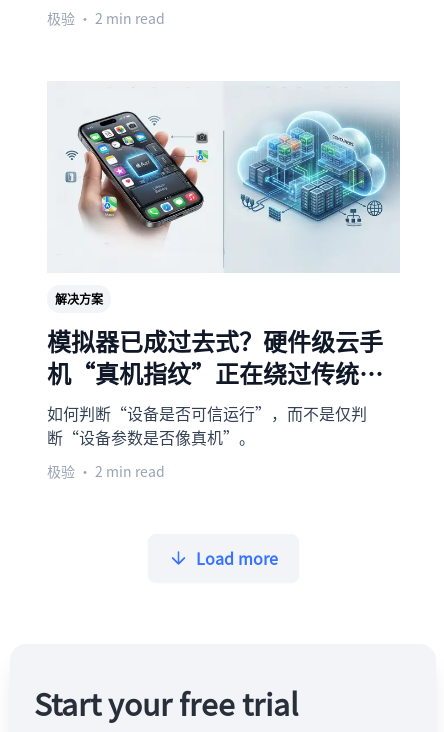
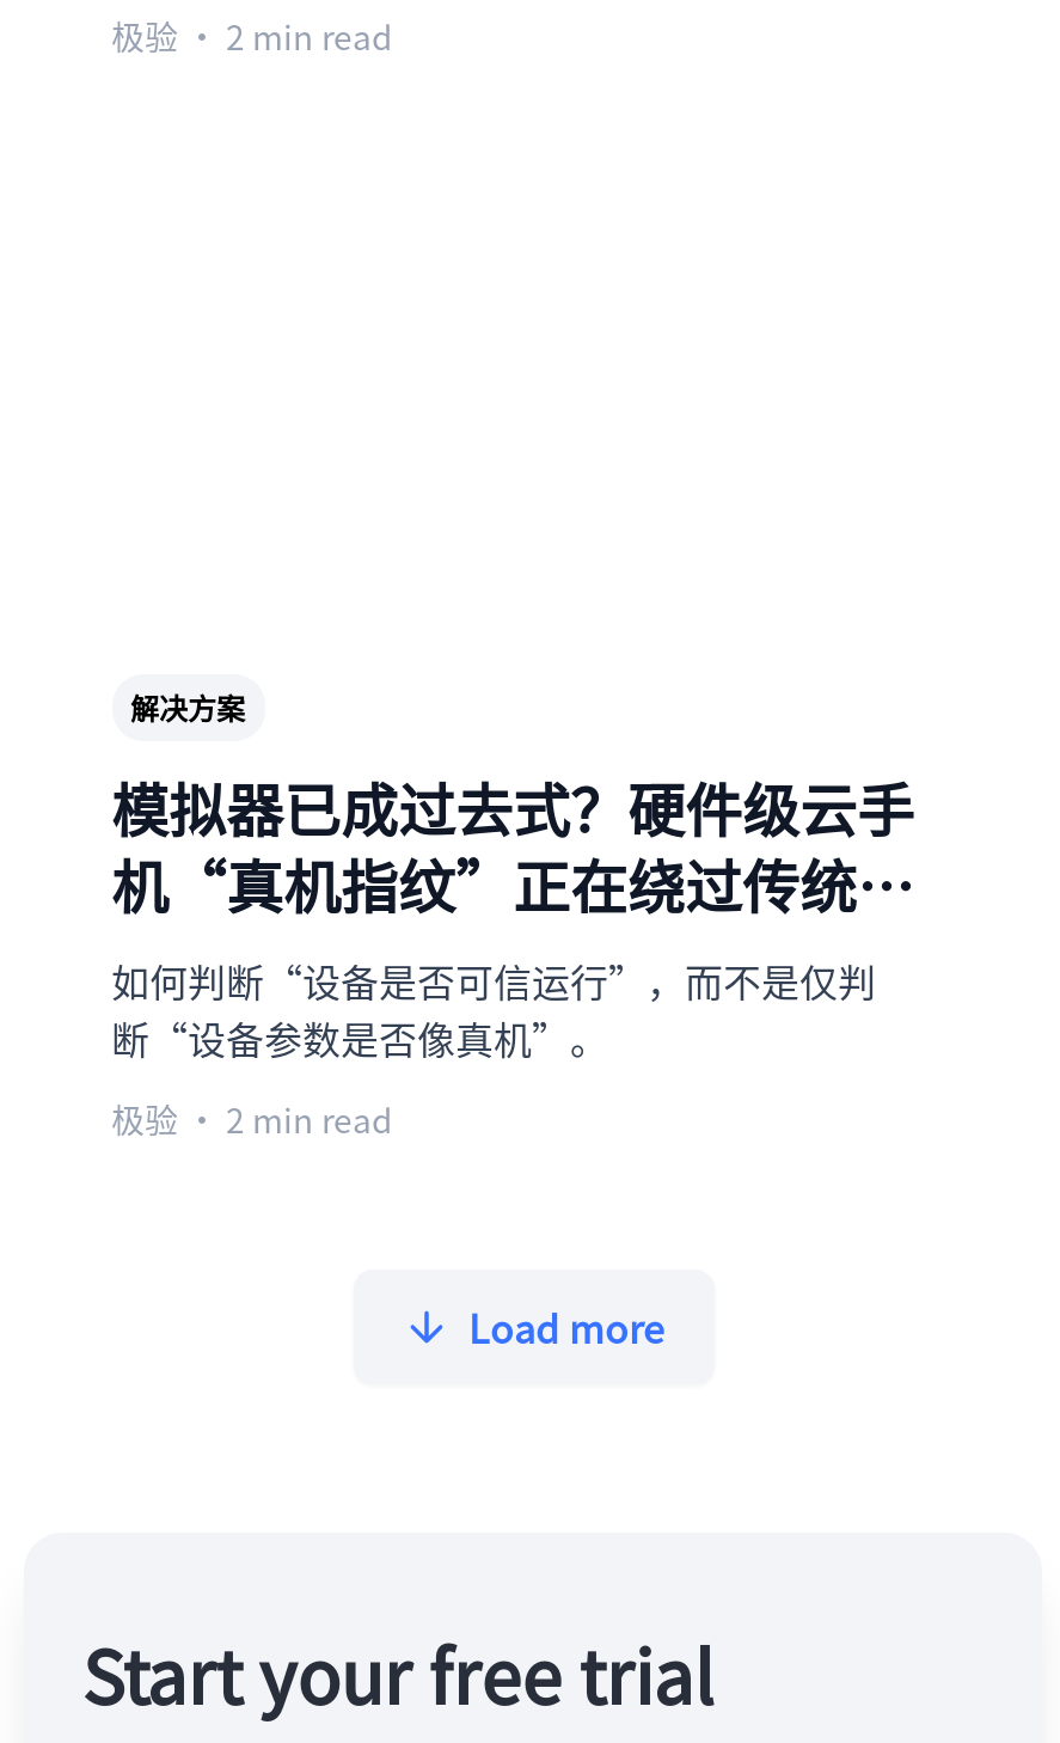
- [image]

- [image]
